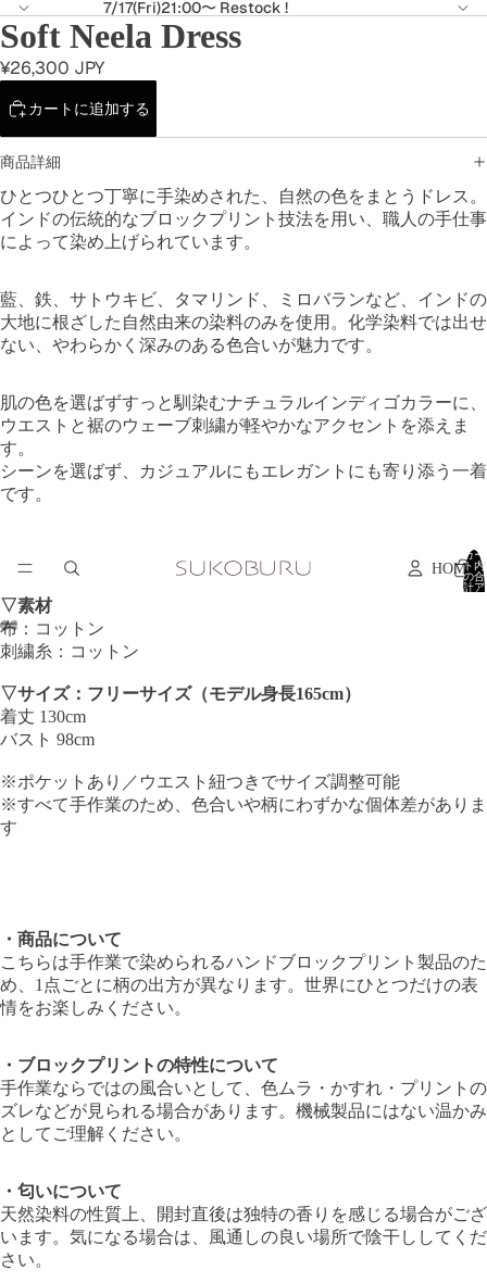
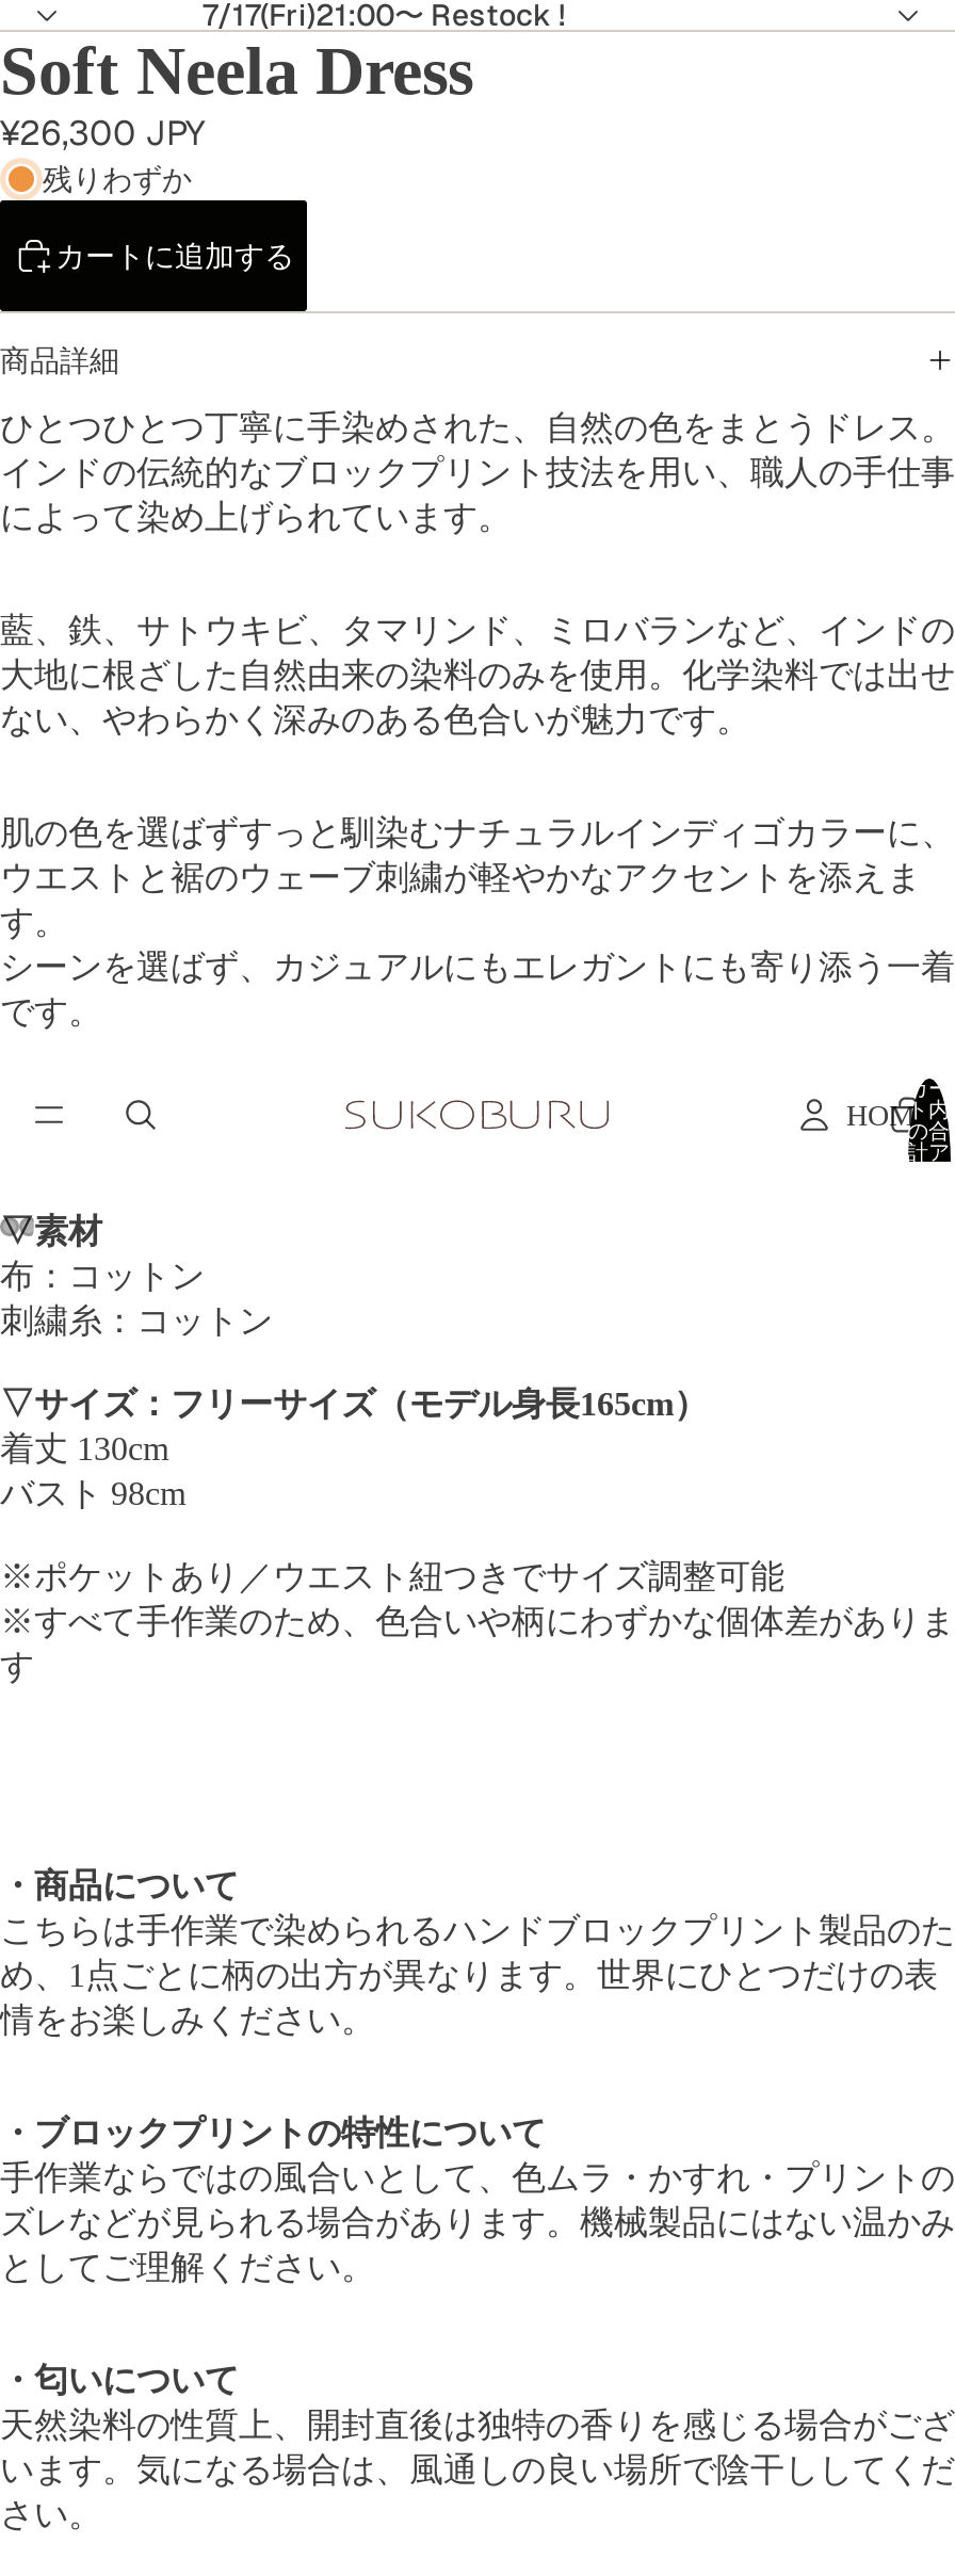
+ 残りわずか
